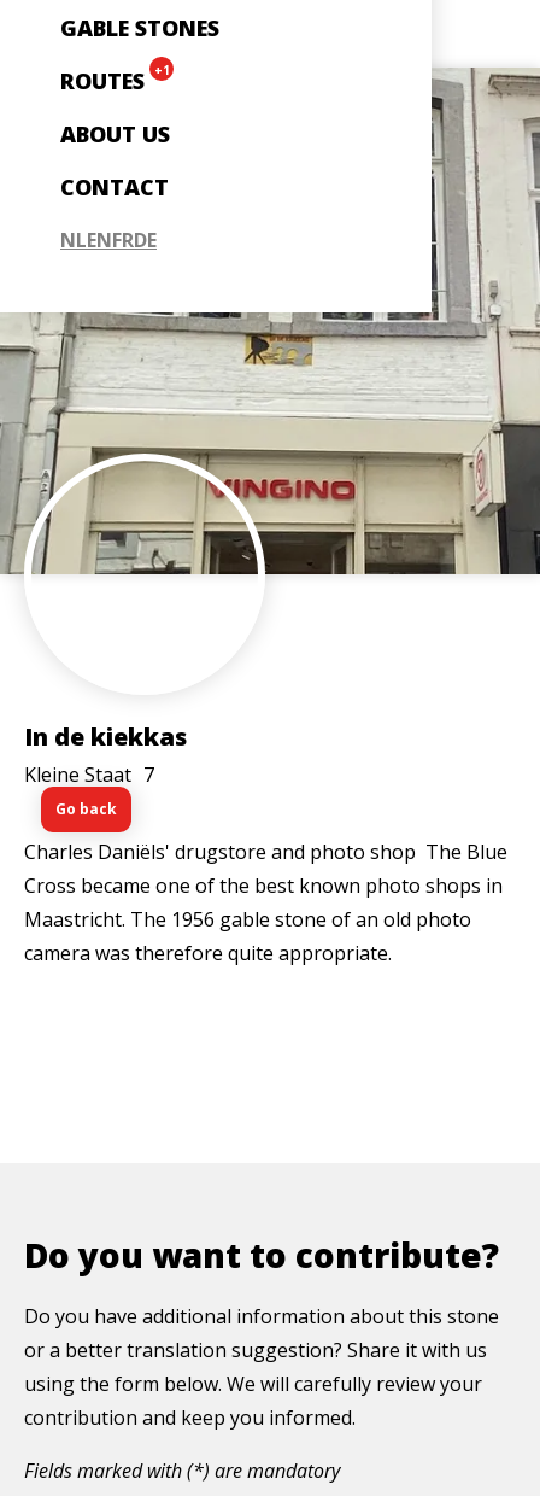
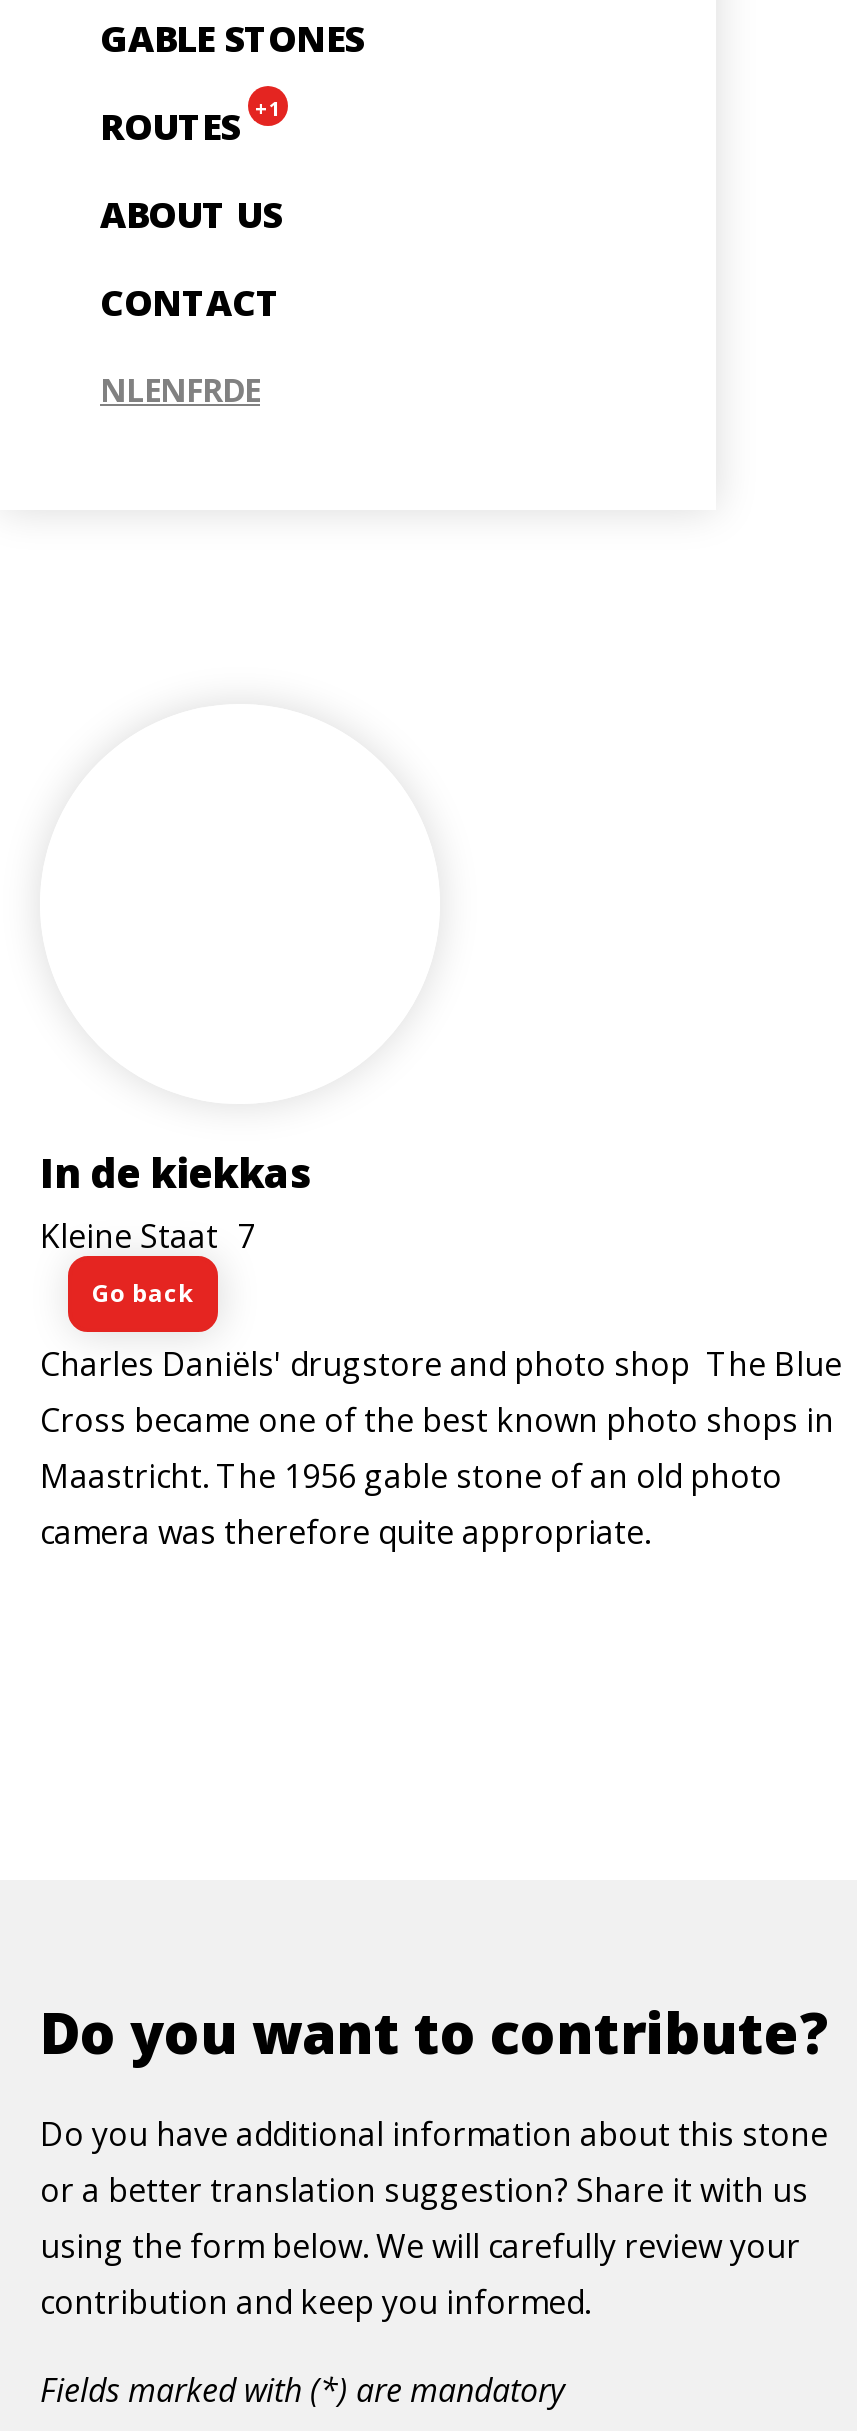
- [image]
